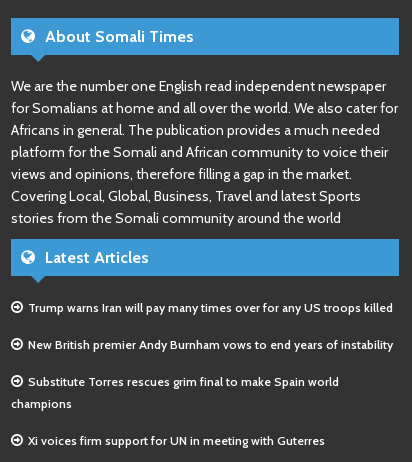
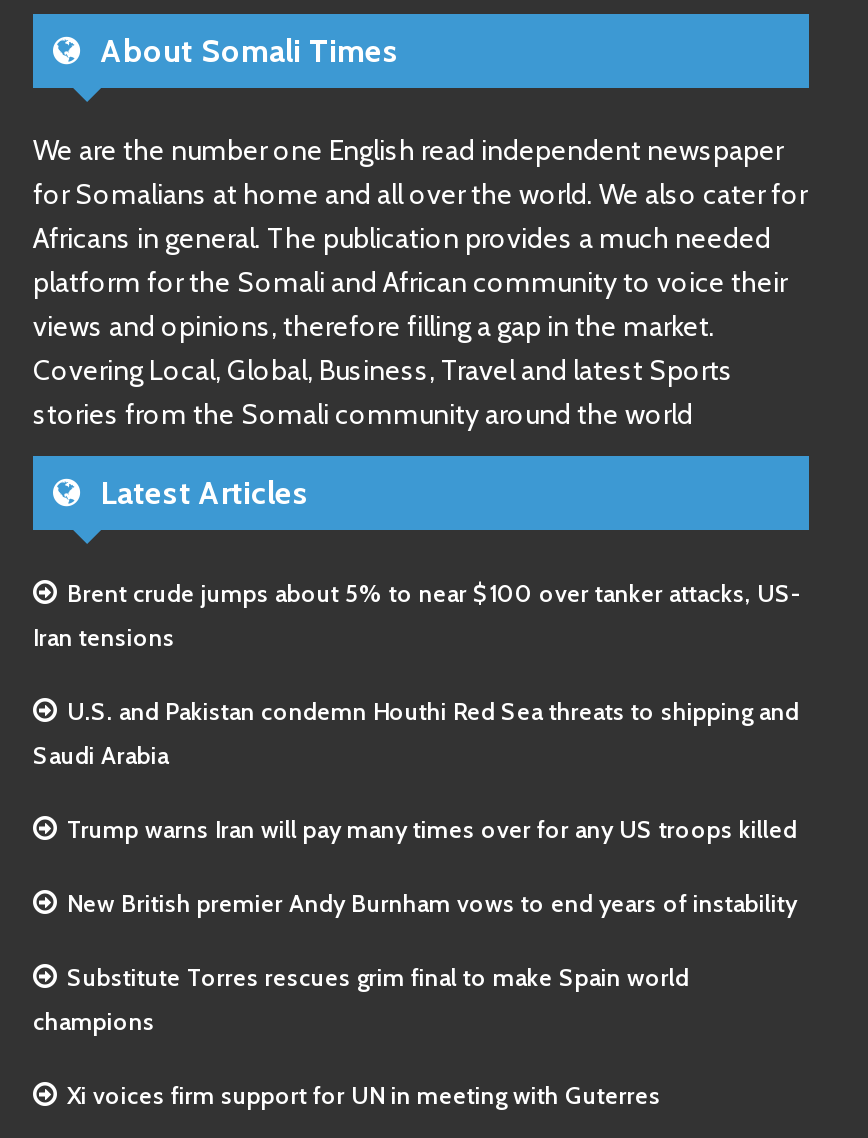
+ Brent crude jumps about 5% to near $100 over tanker attacks, US-
+ Iran tensions
+ U.S. and Pakistan condemn Houthi Red Sea threats to shipping and
+ Saudi Arabia
